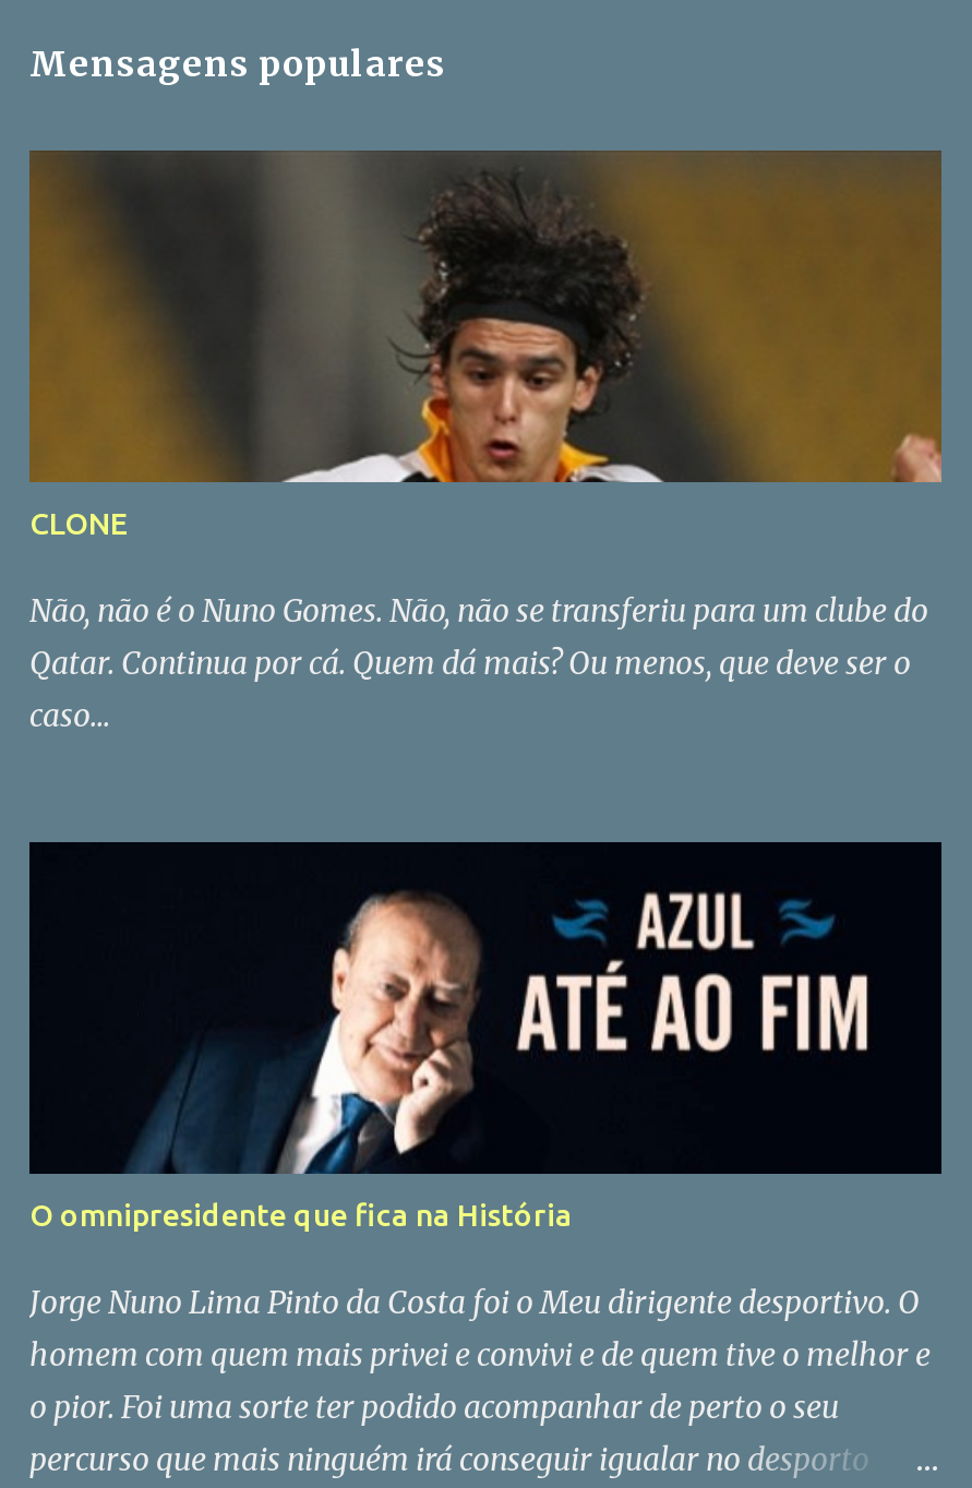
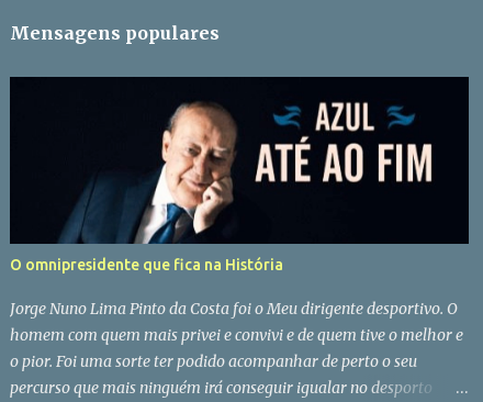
- [image]
- CLONE
- Não, não é o Nuno Gomes. Não, não se transferiu para um clube do
- Qatar. Continua por cá. Quem dá mais? Ou menos, que deve ser o
- caso...
